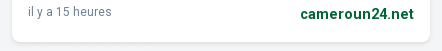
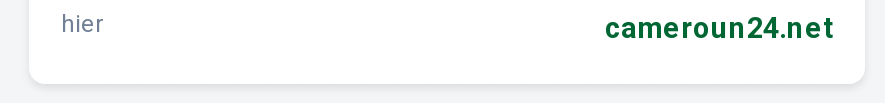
- il y a 15 heures
+ hier
